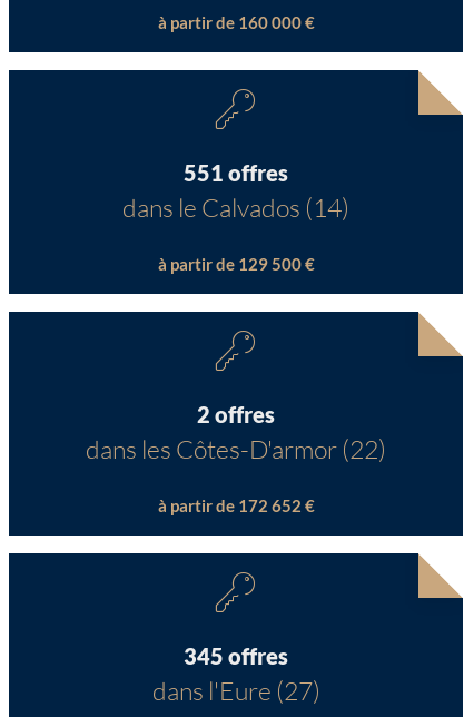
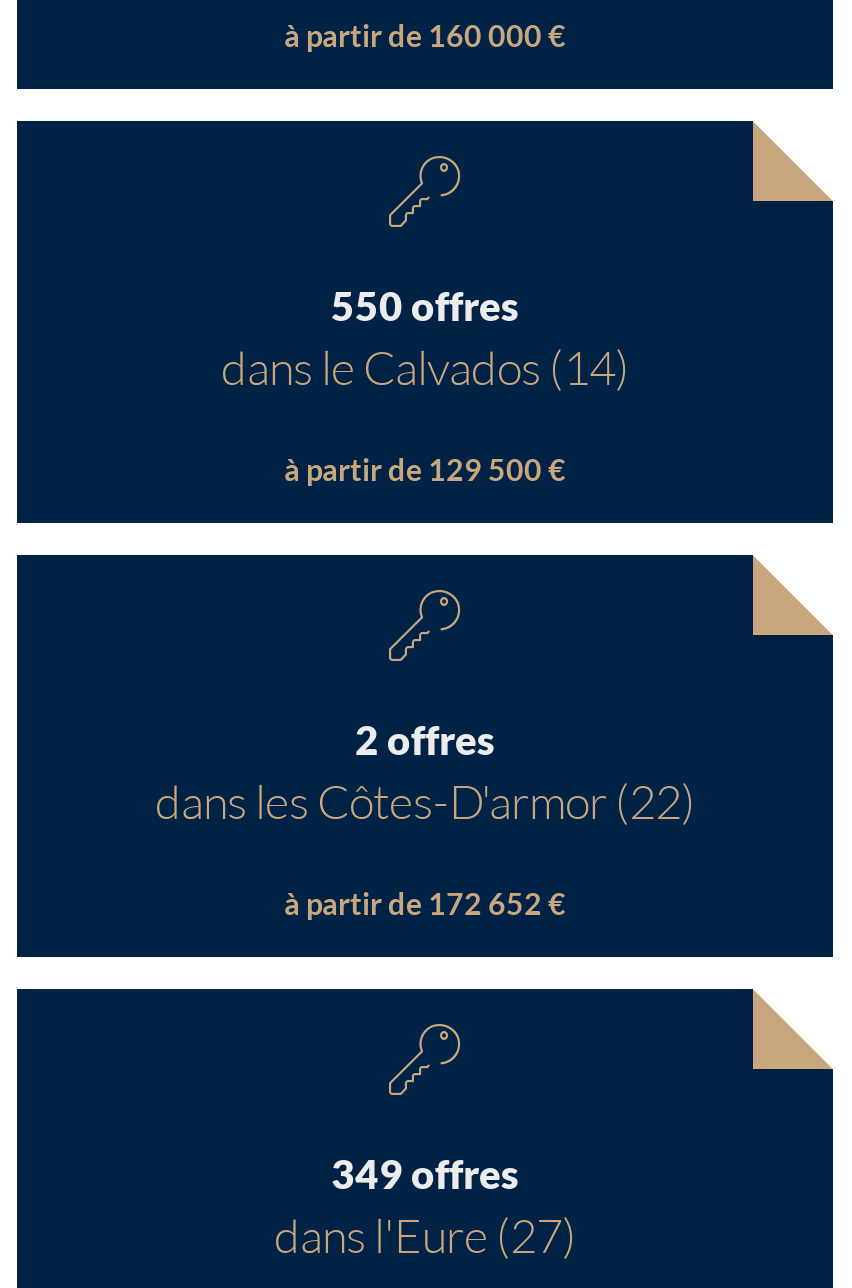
- 551 offres
+ 550 offres

- 345 offres
+ 349 offres
